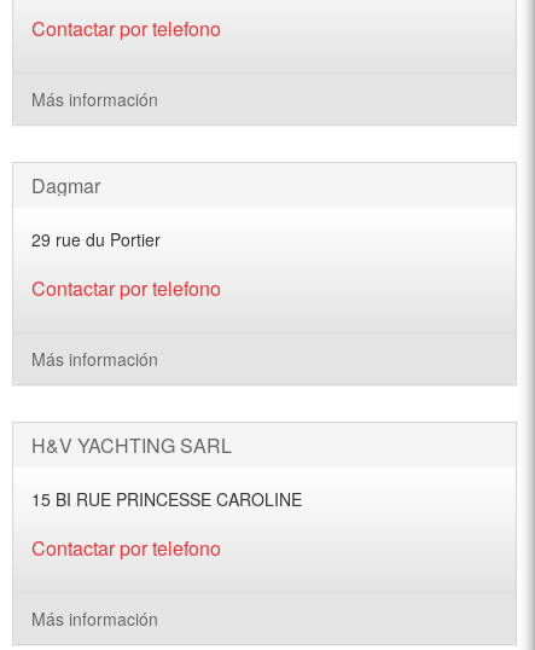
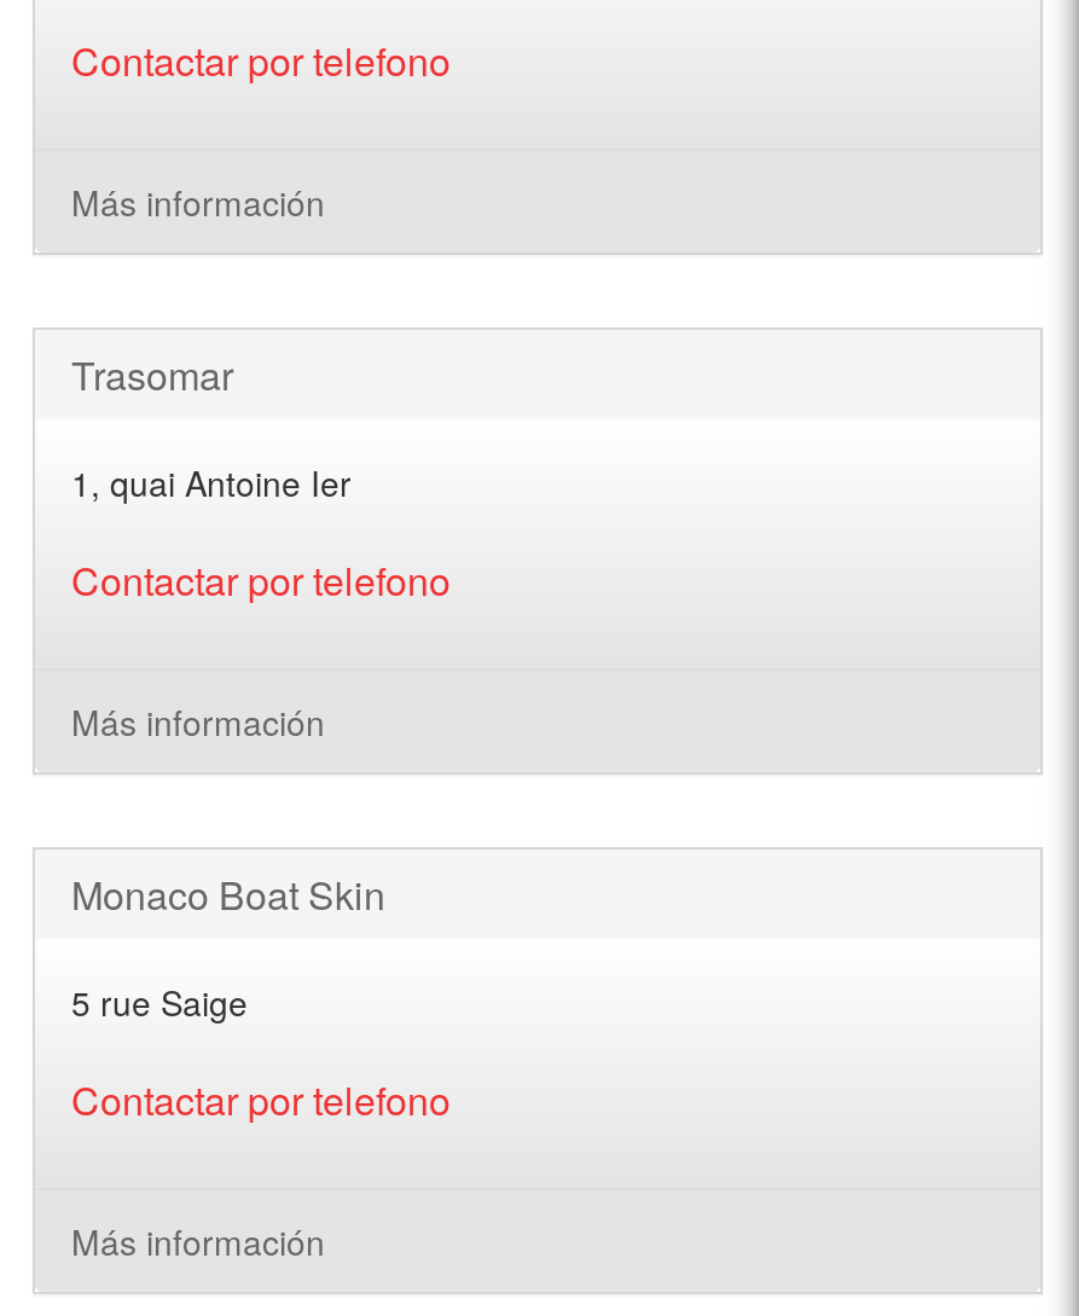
- Dagmar
+ Trasomar

- 29 rue du Portier
+ 1, quai Antoine Ier

- H&V YACHTING SARL
+ Monaco Boat Skin

- 15 BI RUE PRINCESSE CAROLINE
+ 5 rue Saige
